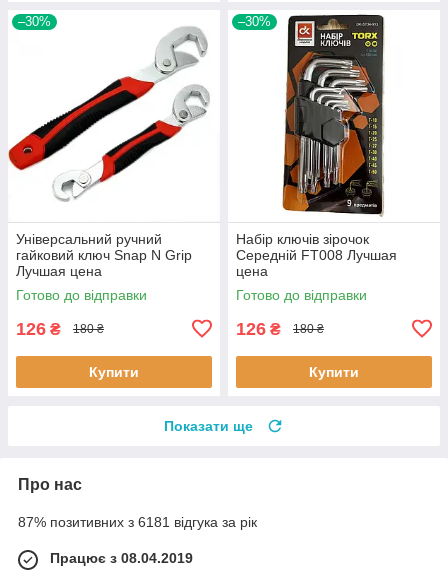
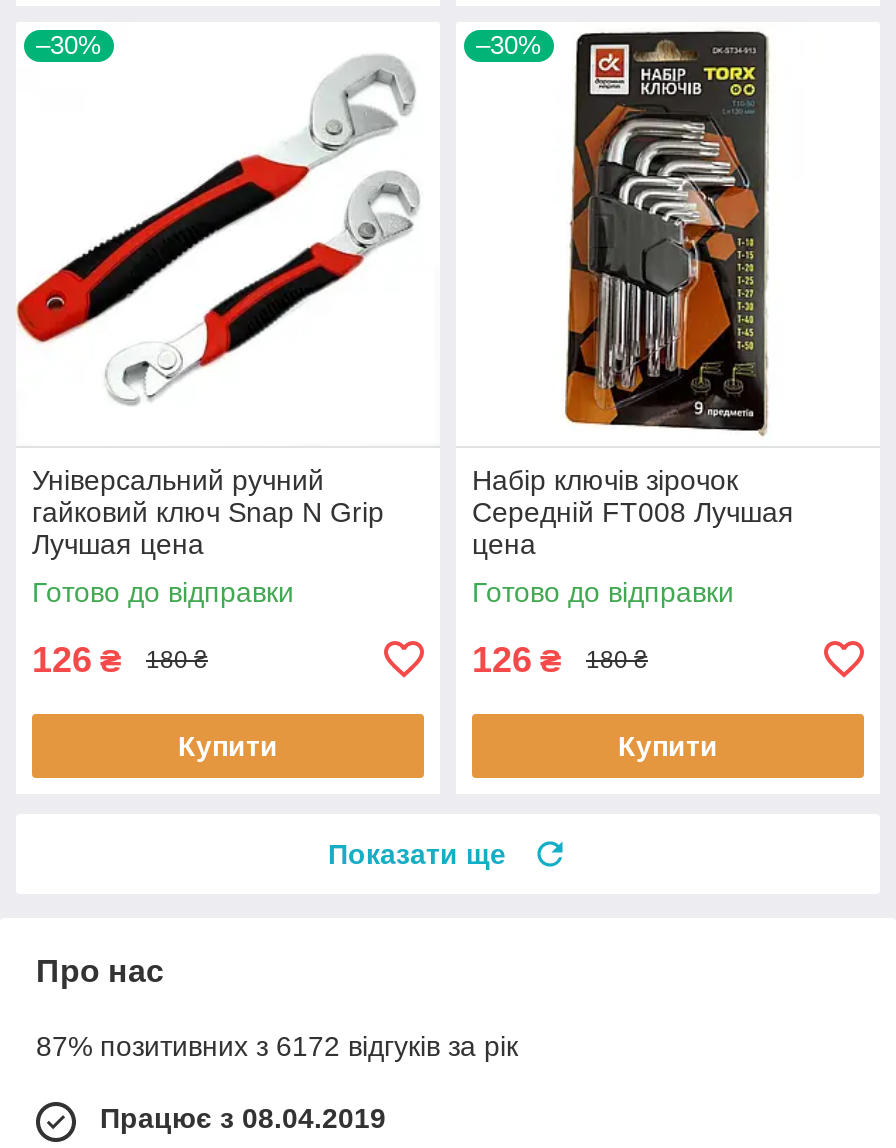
- 87% позитивних з 6181 відгука за рік
+ 87% позитивних з 6172 відгуків за рік
